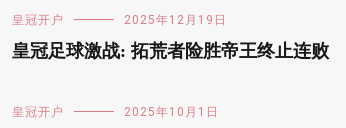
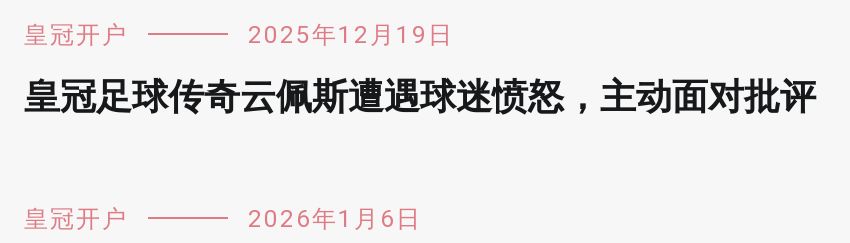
- 皇冠足球激战: 拓荒者险胜帝王终止连败
+ 皇冠足球传奇云佩斯遭遇球迷愤怒，主动面对批评

- 2025年10月1日
+ 2026年1月6日
